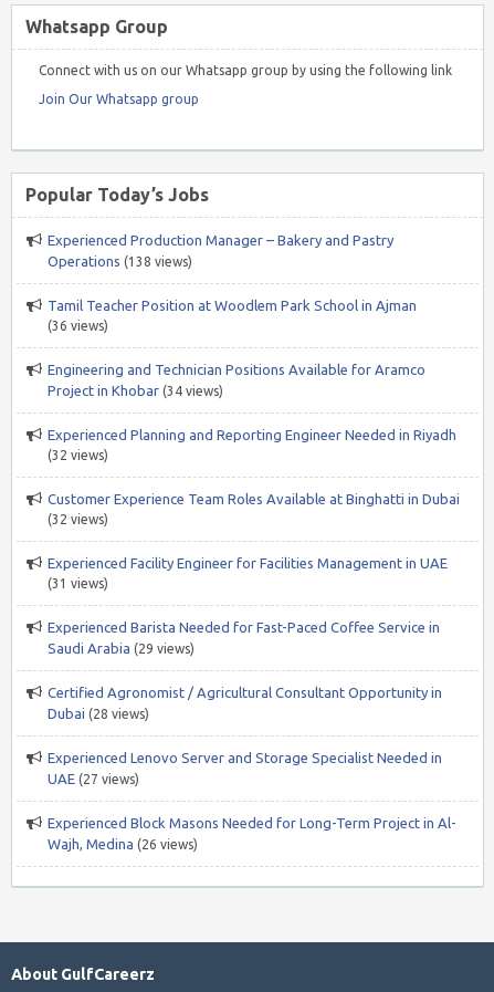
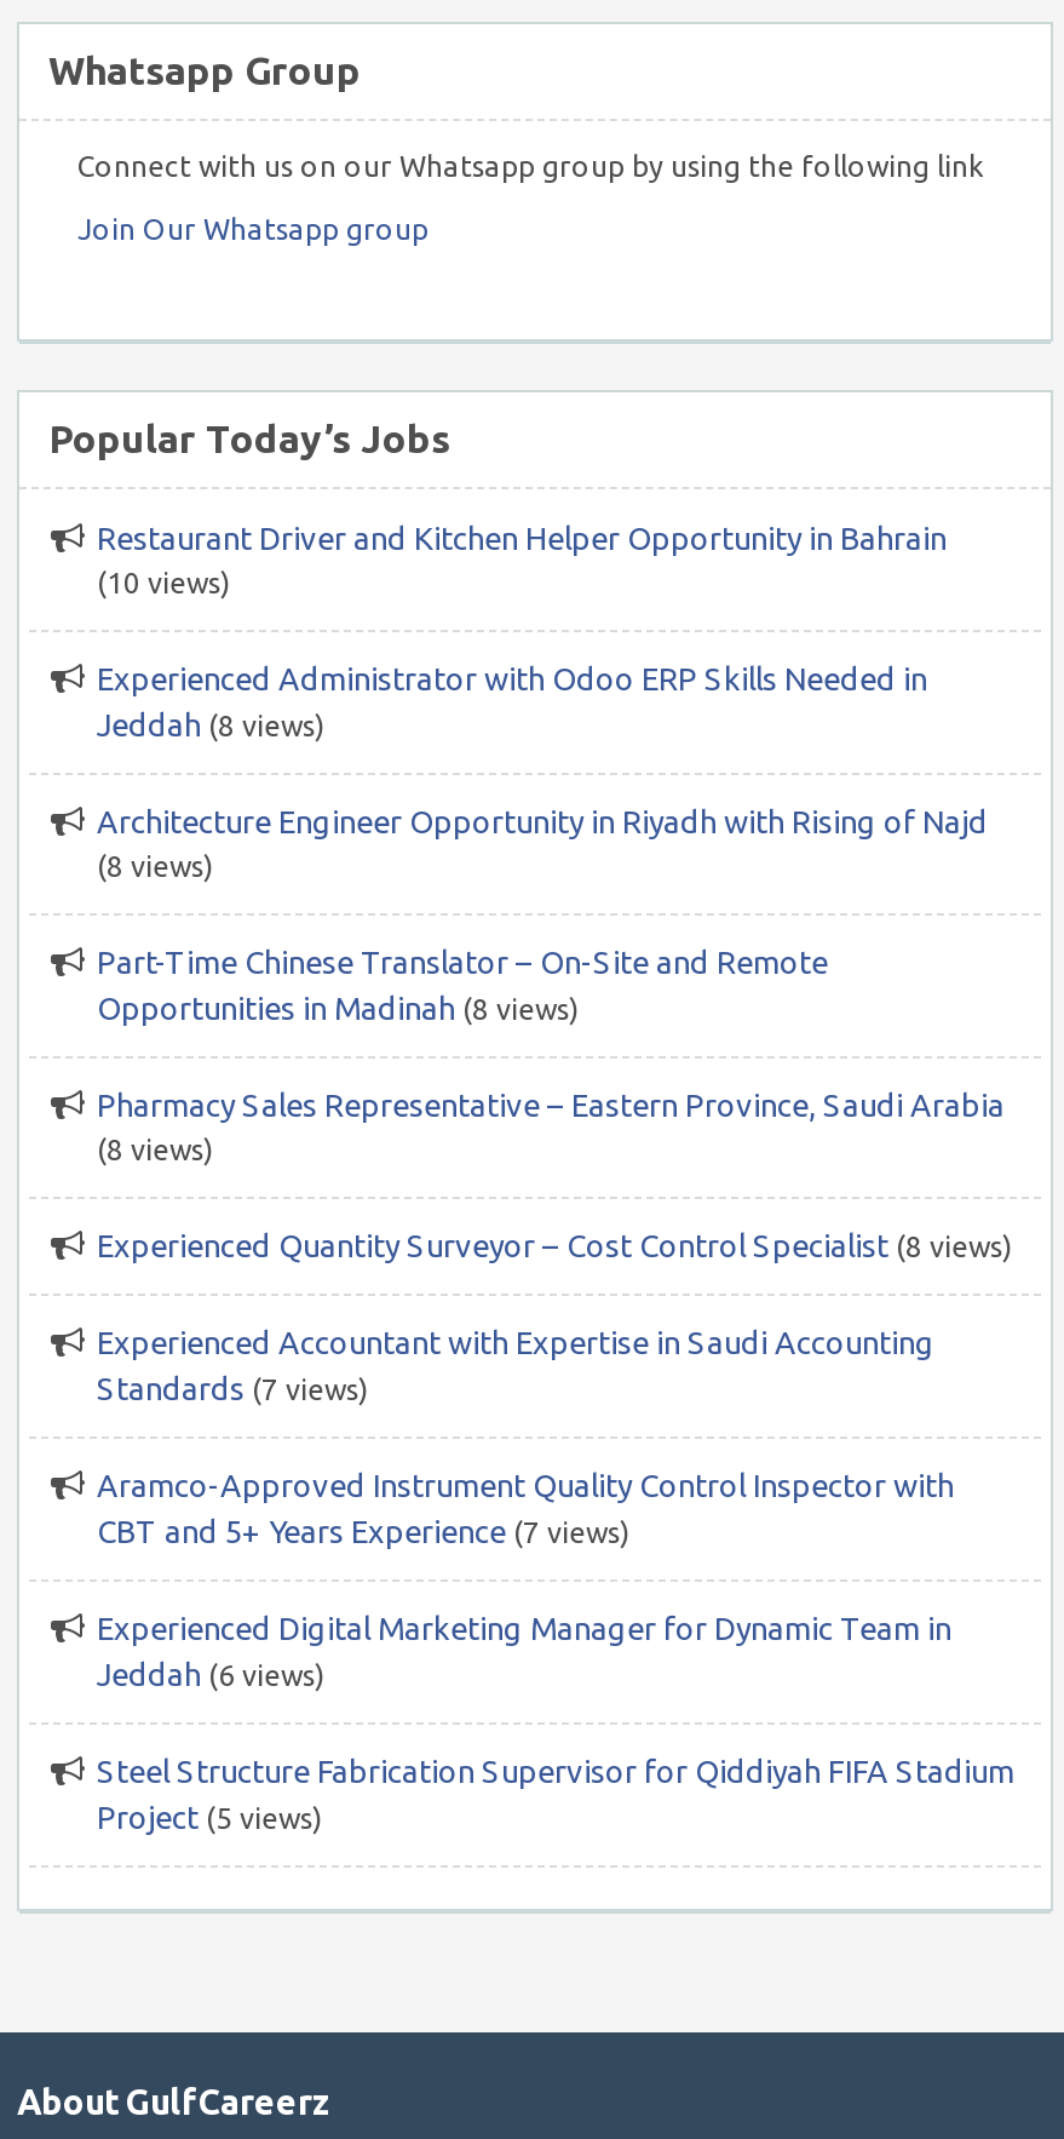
- Experienced Production Manager – Bakery and Pastry
- Operations (138 views)
+ Restaurant Driver and Kitchen Helper Opportunity in Bahrain
+ (10 views)

- Tamil Teacher Position at Woodlem Park School in Ajman
- (36 views)
+ Experienced Administrator with Odoo ERP Skills Needed in
+ Jeddah (8 views)

- Engineering and Technician Positions Available for Aramco
- Project in Khobar (34 views)
+ Architecture Engineer Opportunity in Riyadh with Rising of Najd
+ (8 views)

- Experienced Planning and Reporting Engineer Needed in Riyadh
- (32 views)
+ Part-Time Chinese Translator – On-Site and Remote
+ Opportunities in Madinah (8 views)

- Customer Experience Team Roles Available at Binghatti in Dubai
- (32 views)
+ Pharmacy Sales Representative – Eastern Province, Saudi Arabia
+ (8 views)

- Experienced Facility Engineer for Facilities Management in UAE
- (31 views)
+ Experienced Quantity Surveyor – Cost Control Specialist (8 views)

- Experienced Barista Needed for Fast-Paced Coffee Service in
- Saudi Arabia (29 views)
+ Experienced Accountant with Expertise in Saudi Accounting
+ Standards (7 views)

- Certified Agronomist / Agricultural Consultant Opportunity in
- Dubai (28 views)
+ Aramco-Approved Instrument Quality Control Inspector with
+ CBT and 5+ Years Experience (7 views)

- Experienced Lenovo Server and Storage Specialist Needed in
- UAE (27 views)
+ Experienced Digital Marketing Manager for Dynamic Team in
+ Jeddah (6 views)

- Experienced Block Masons Needed for Long-Term Project in Al-
- Wajh, Medina (26 views)
+ Steel Structure Fabrication Supervisor for Qiddiyah FIFA Stadium
+ Project (5 views)
